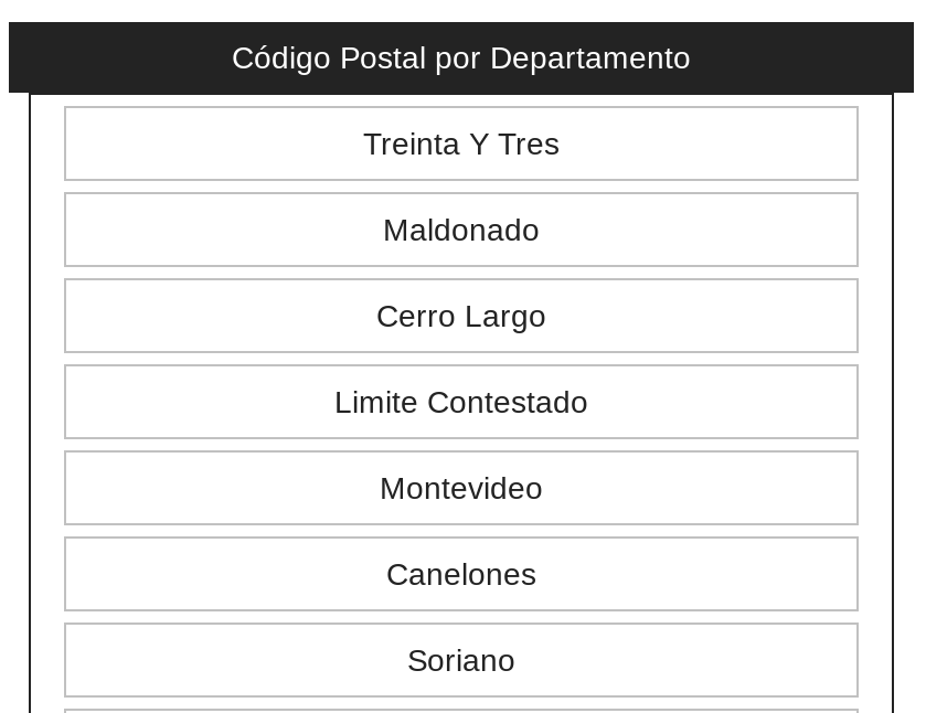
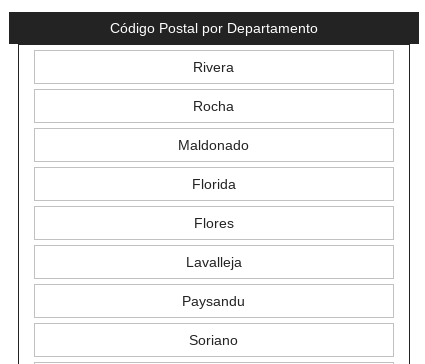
- Treinta Y Tres
+ Rivera
+ Rocha

- Cerro Largo
+ Florida

- Limite Contestado
+ Flores

- Montevideo
+ Lavalleja

- Canelones
+ Paysandu
